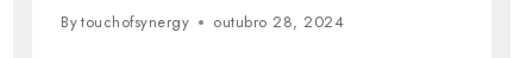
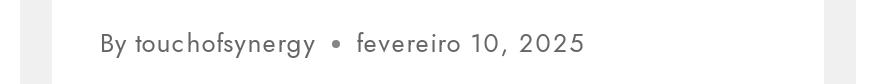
- By touchofsynergy outubro 28, 2024
+ By touchofsynergy fevereiro 10, 2025
